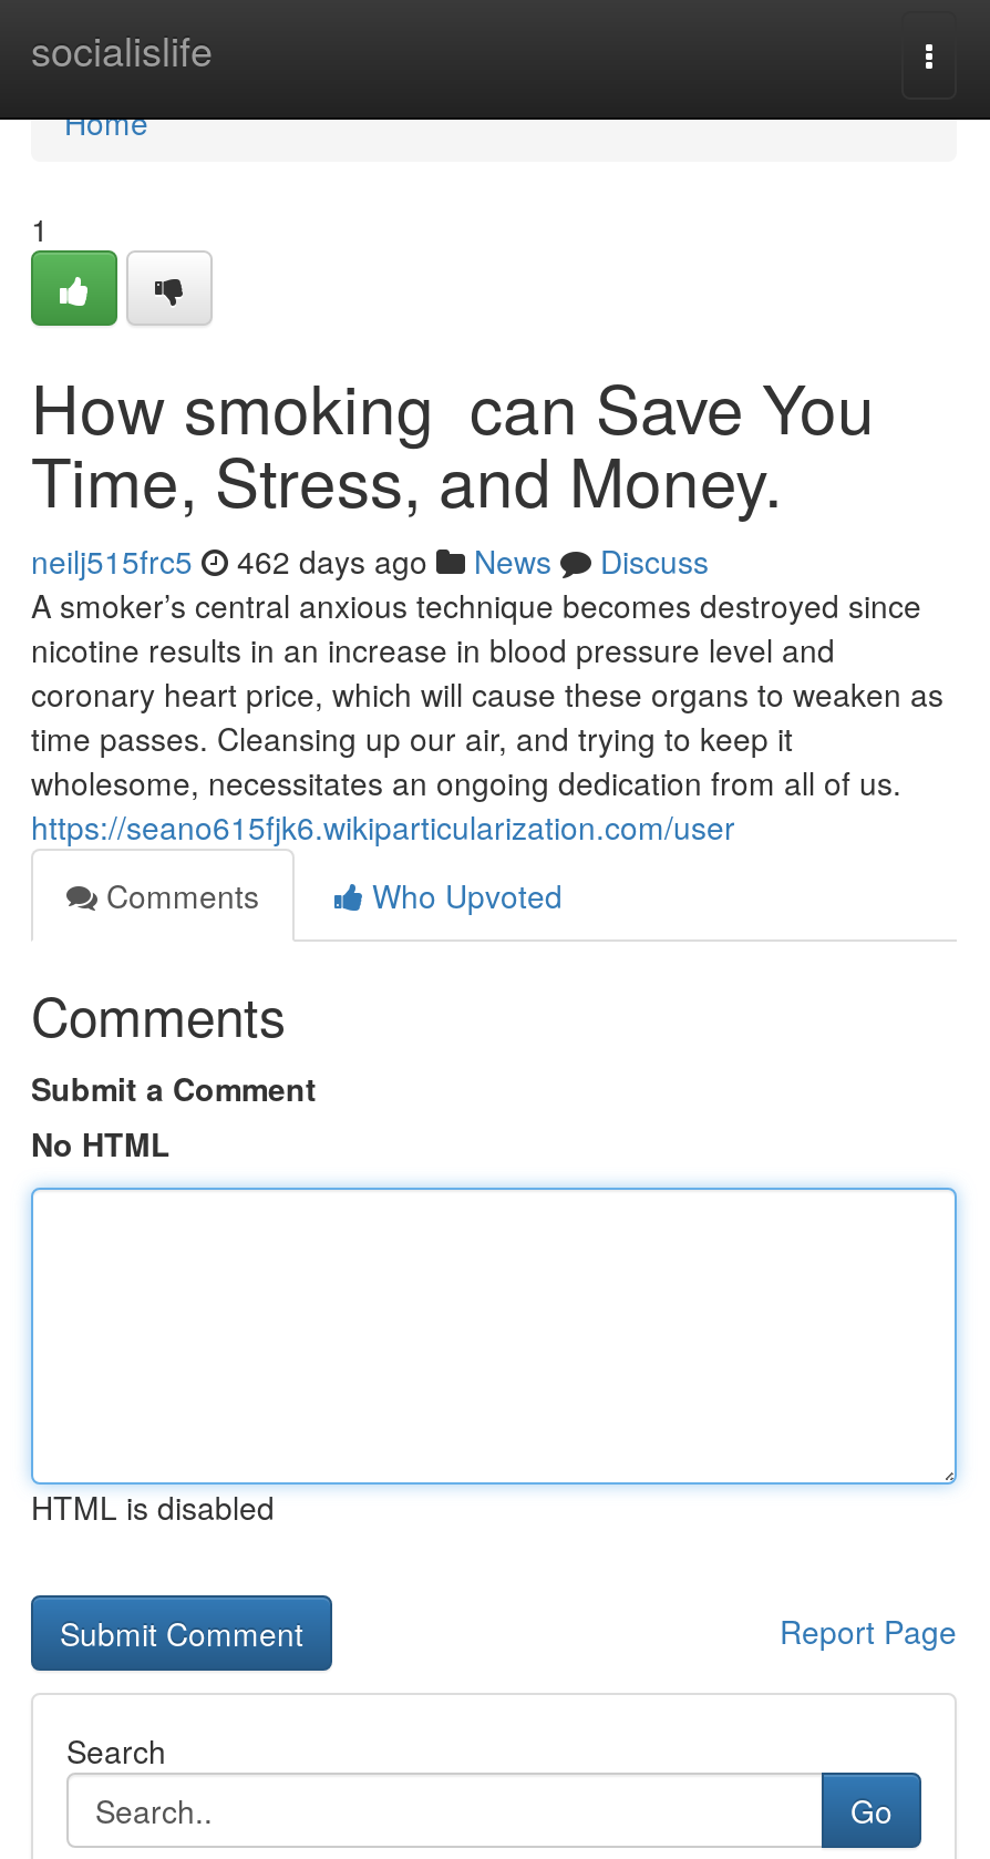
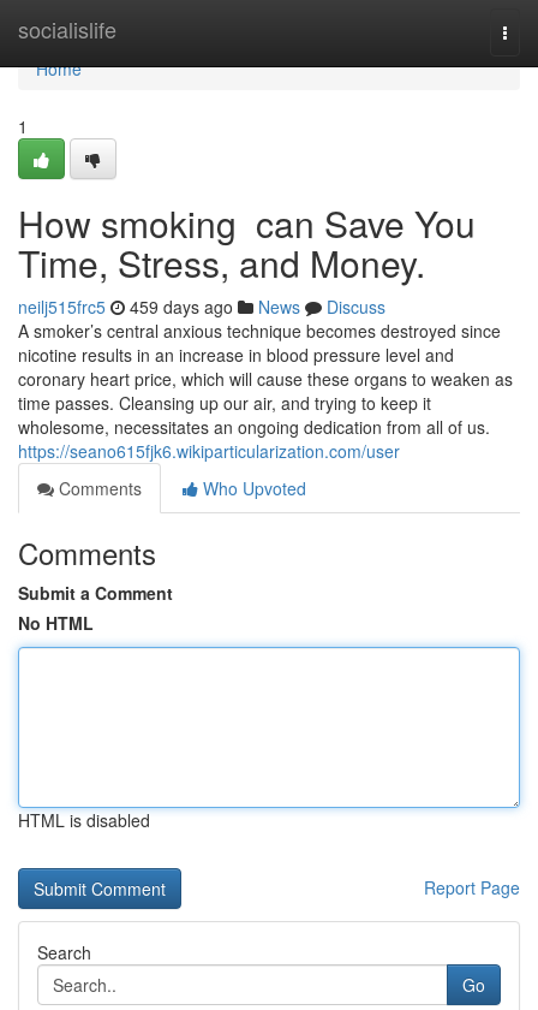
- neilj515frc5 462 days ago News Discuss
+ neilj515frc5 459 days ago News Discuss
